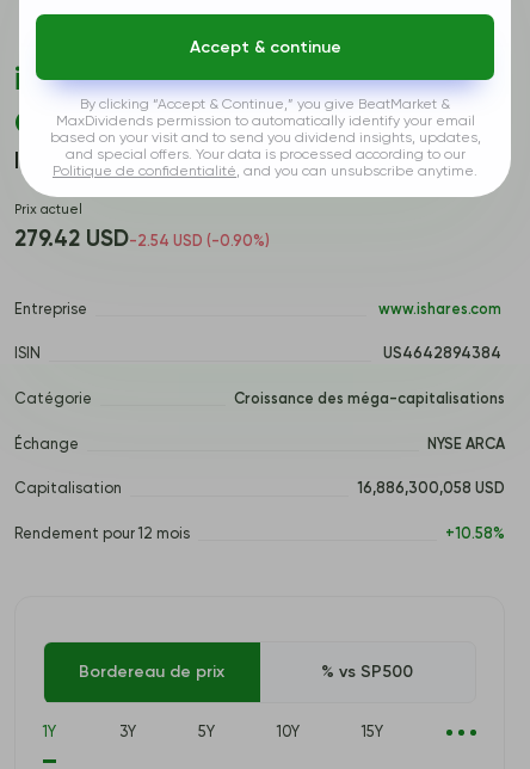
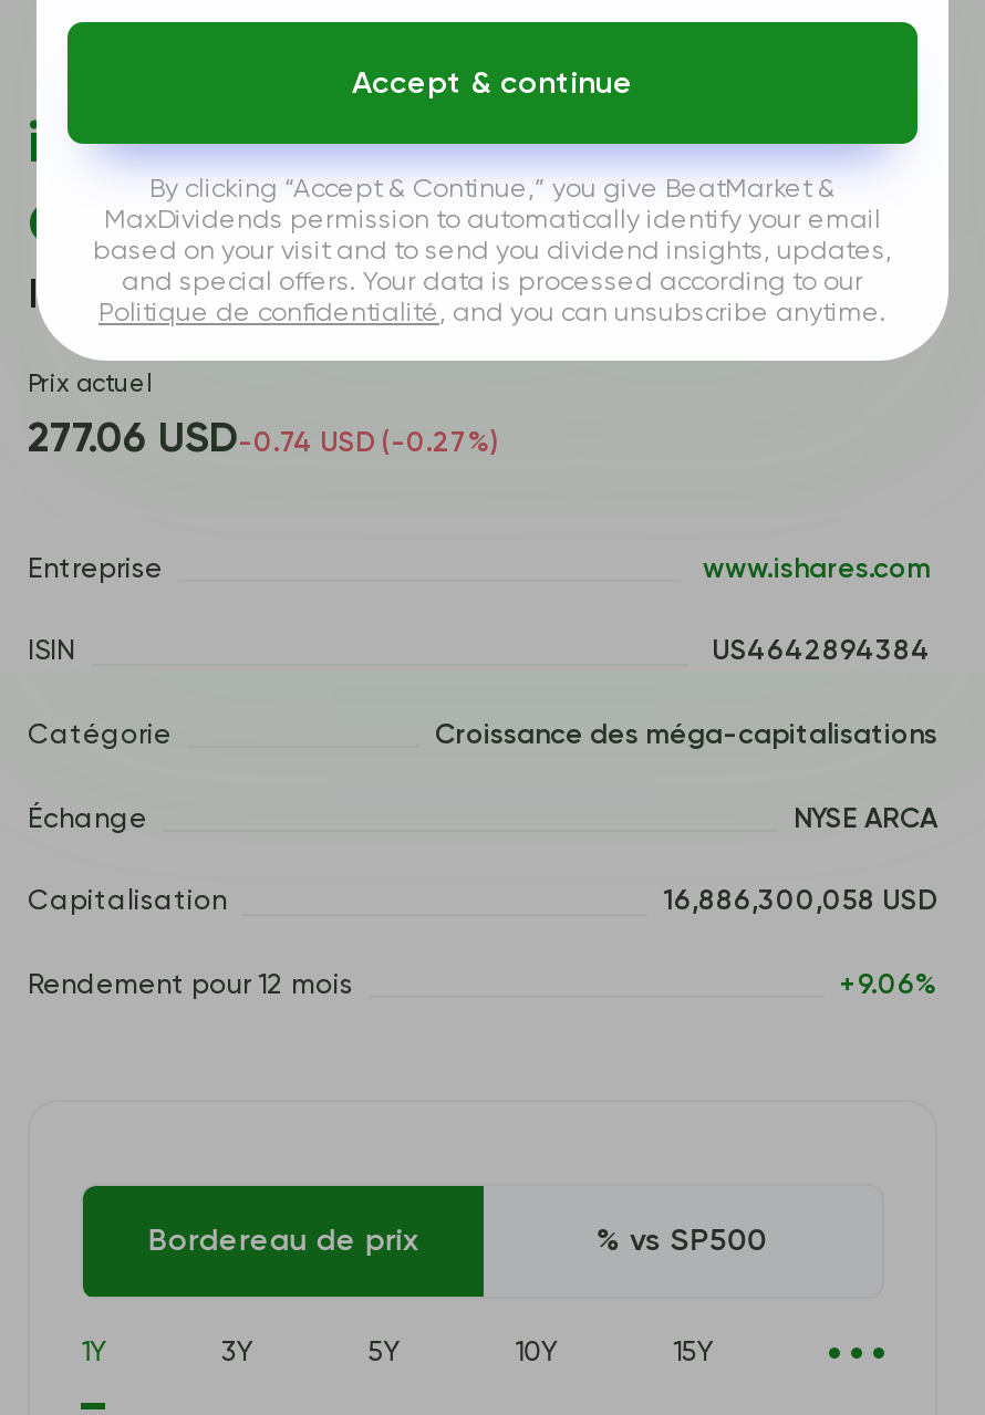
- 279.42 USD-2.54 USD (-0.90%)
+ 277.06 USD-0.74 USD (-0.27%)

- +10.58%
+ +9.06%
